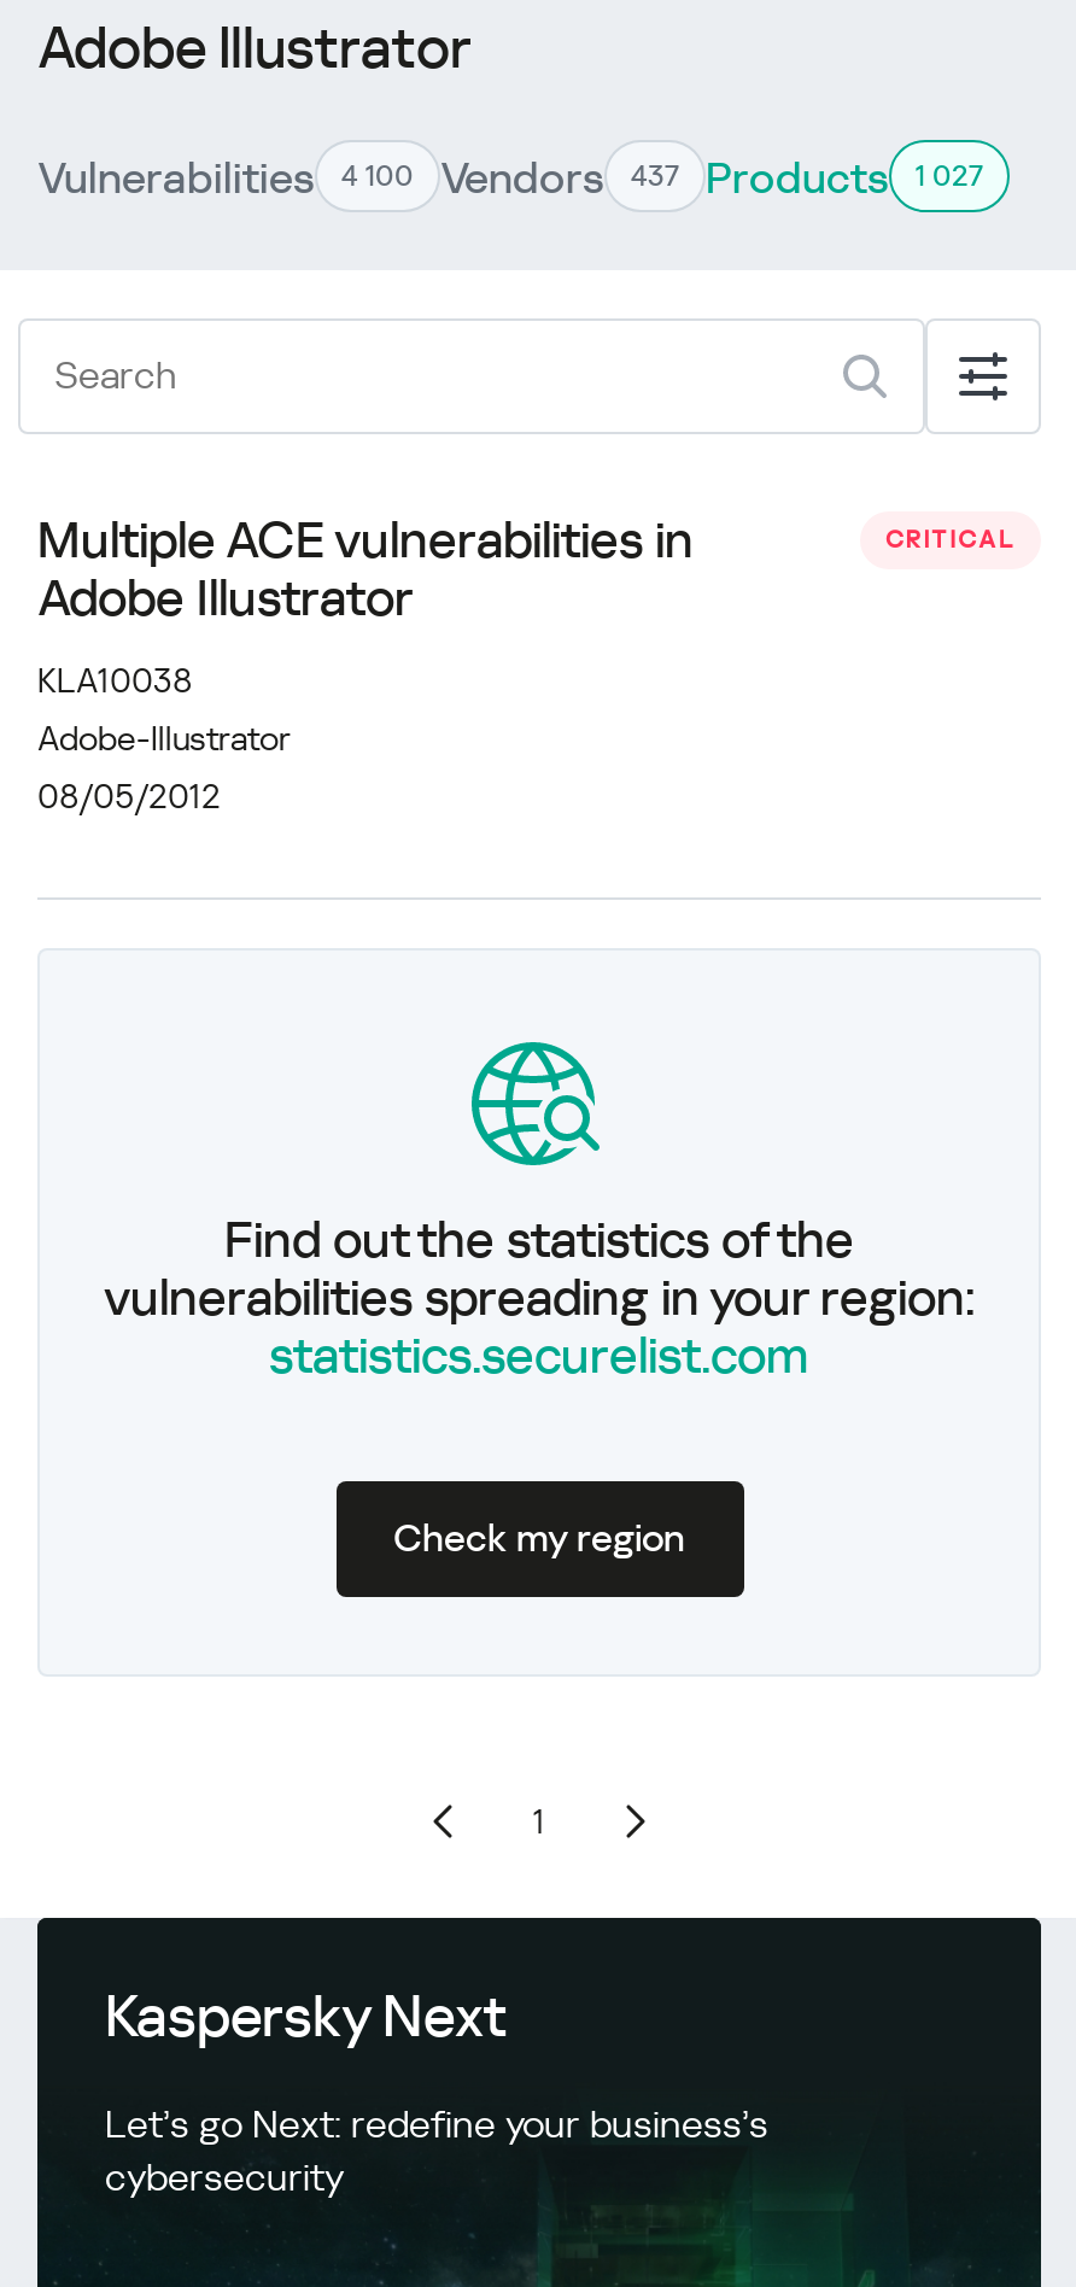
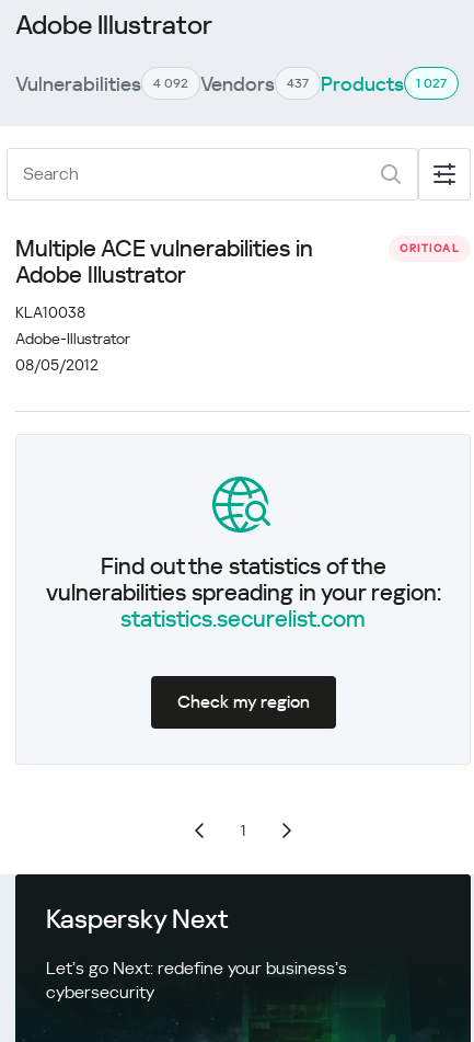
- Vulnerabilities 4 100 Vendors 437 Products 1 027
+ Vulnerabilities 4 092 Vendors 437 Products 1 027
